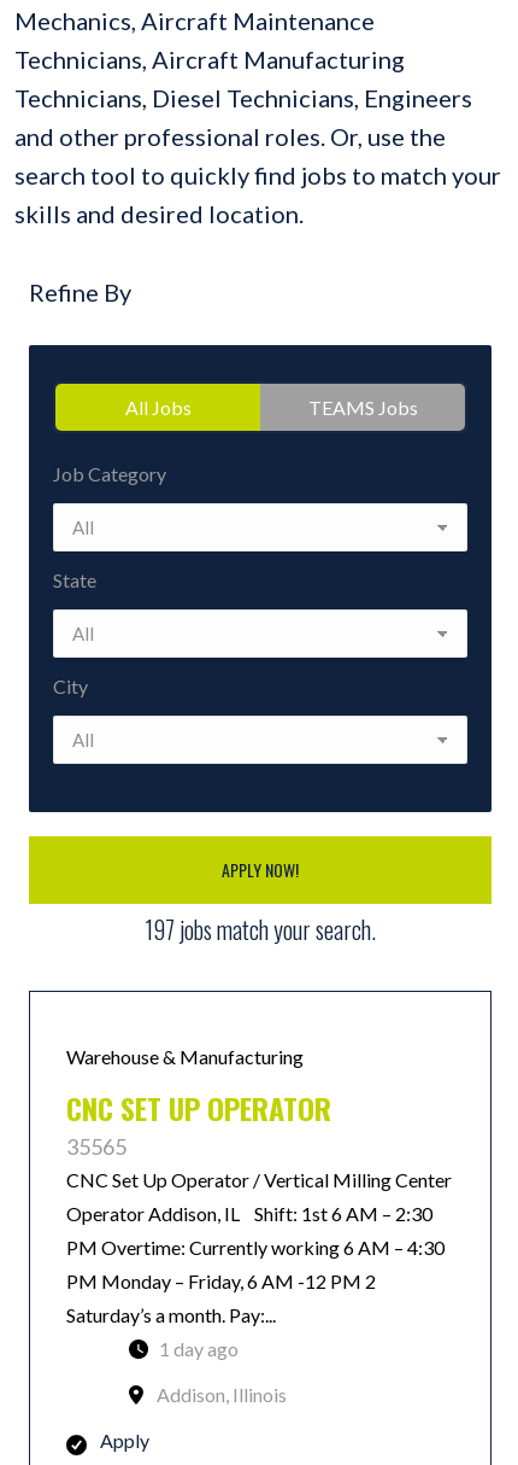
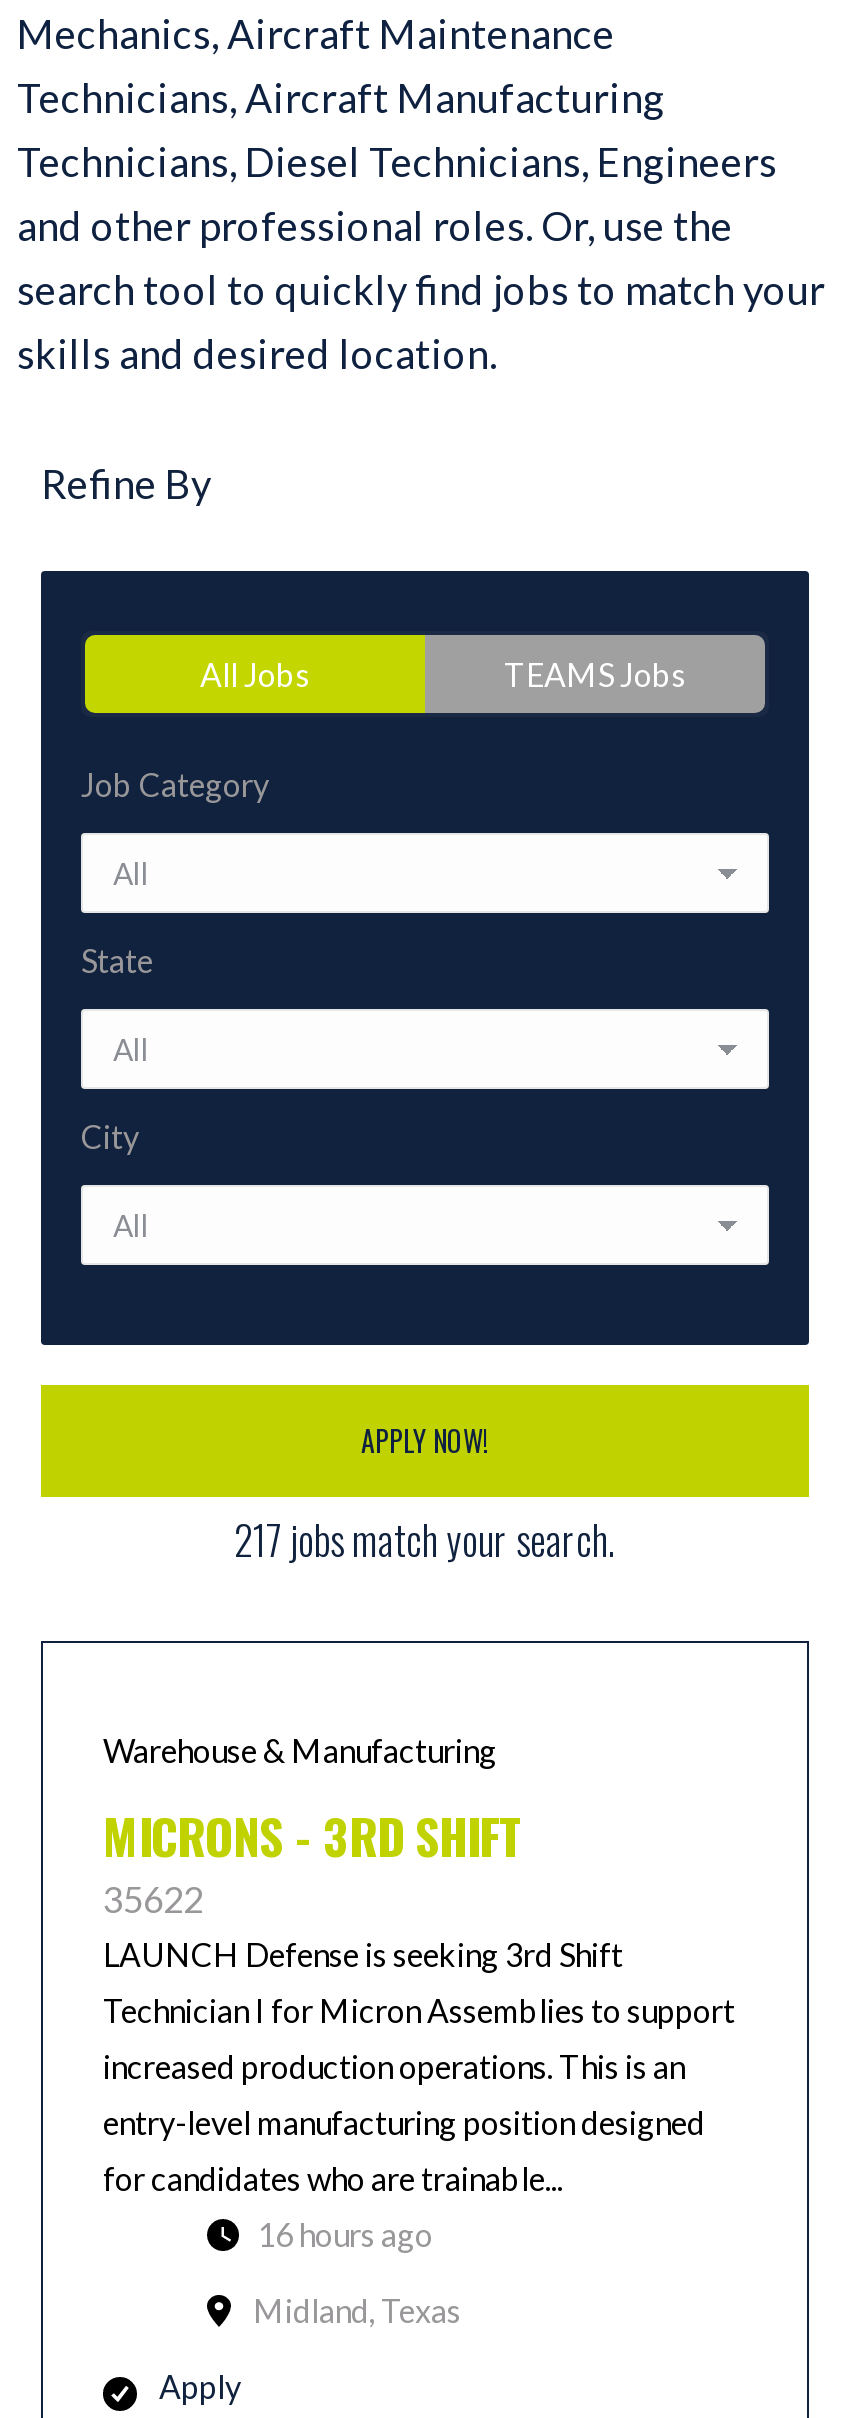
- 197 jobs match your search.
+ 217 jobs match your search.

- CNC SET UP OPERATOR
- 35565
- CNC Set Up Operator / Vertical Milling Center
+ MICRONS - 3RD SHIFT
+ 35622
+ LAUNCH Defense is seeking 3rd Shift

- Operator Addison, IL Shift: 1st 6 AM – 2:30
+ Technician I for Micron Assemblies to support

- PM Overtime: Currently working 6 AM – 4:30
+ increased production operations. This is an

- PM Monday – Friday, 6 AM -12 PM 2
+ entry-level manufacturing position designed

- Saturday’s a month. Pay:...
+ for candidates who are trainable...

- 1 day ago
+ 16 hours ago

- Addison, Illinois
+ Midland, Texas
